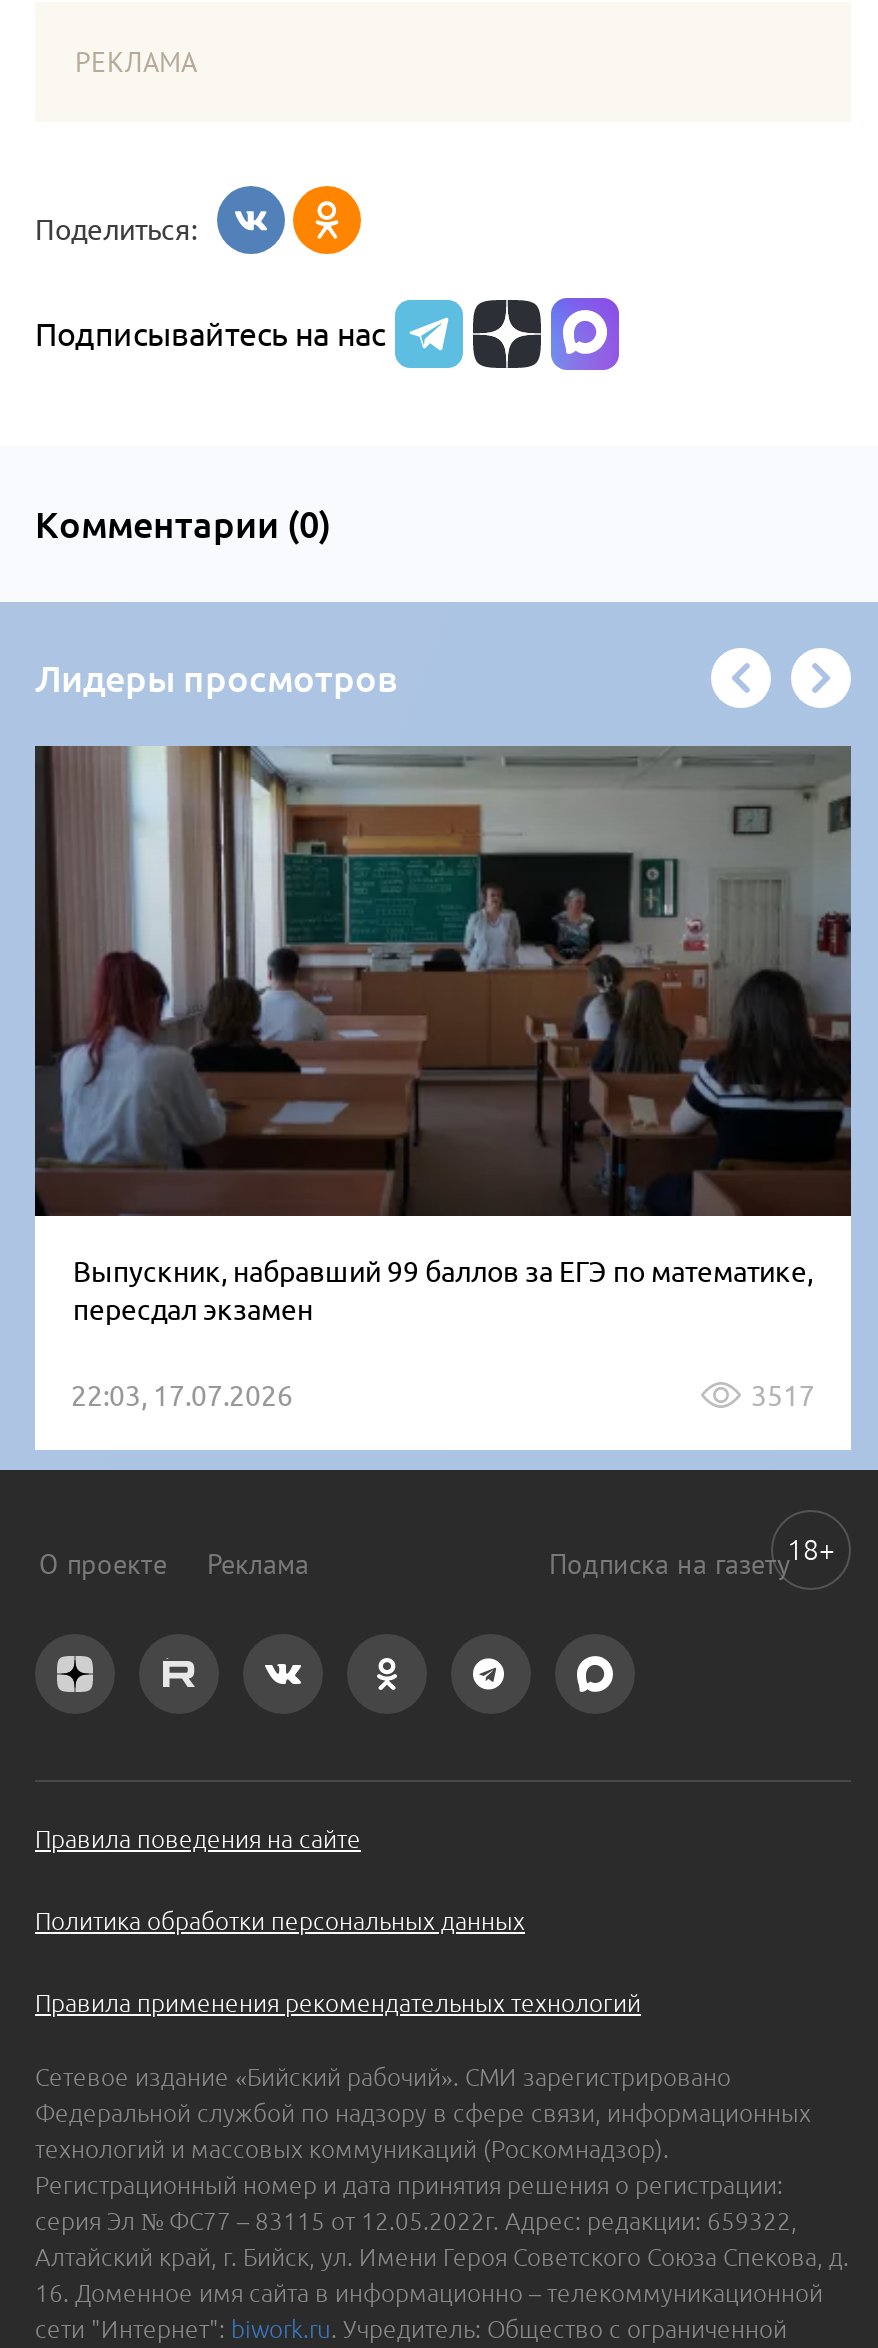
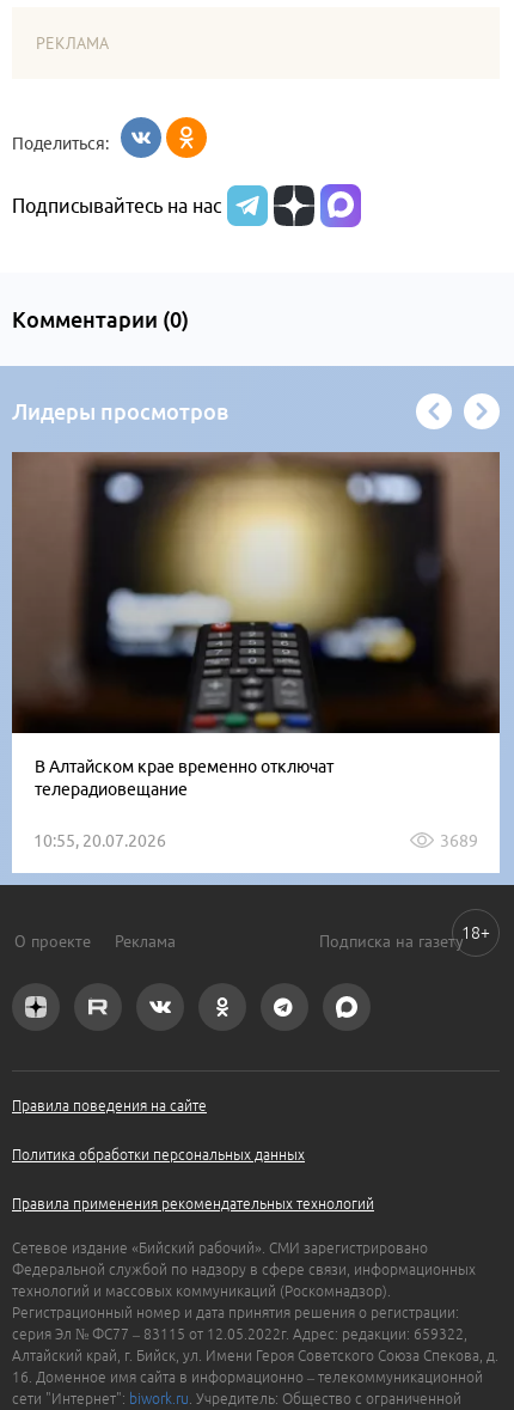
- [image]
- Выпускник, набравший 99 баллов за ЕГЭ по математике,
- пересдал экзамен
+ [image]
+ В Алтайском крае временно отключат
+ телерадиовещание

- 22:03, 17.07.2026
- 3517
+ 10:55, 20.07.2026
+ 3689
